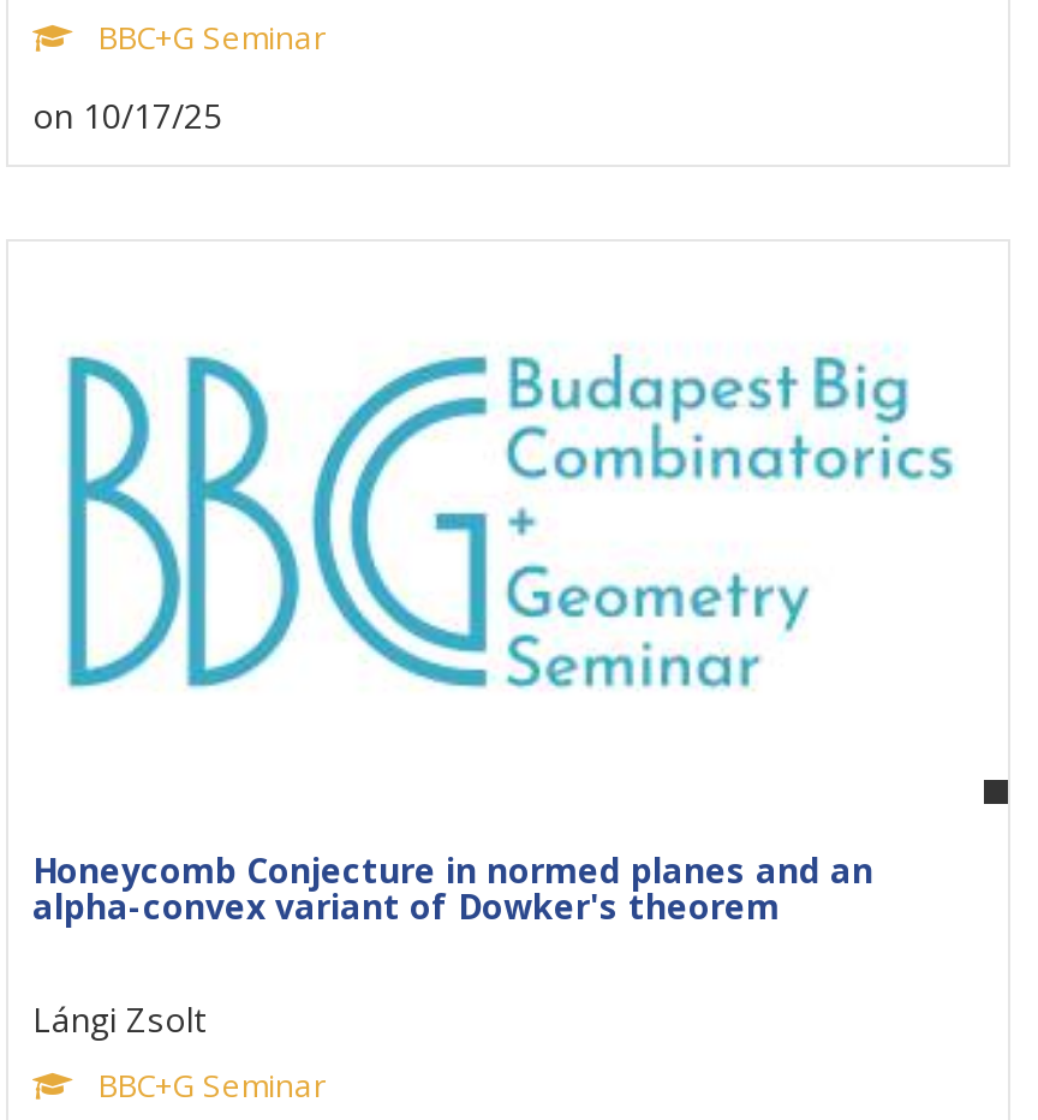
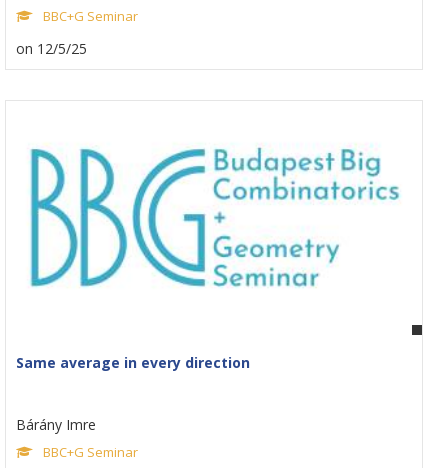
- on 10/17/25
+ on 12/5/25

- Honeycomb Conjecture in normed planes and an
- alpha-convex variant of Dowker's theorem
+ Same average in every direction

- Lángi Zsolt
+ Bárány Imre
